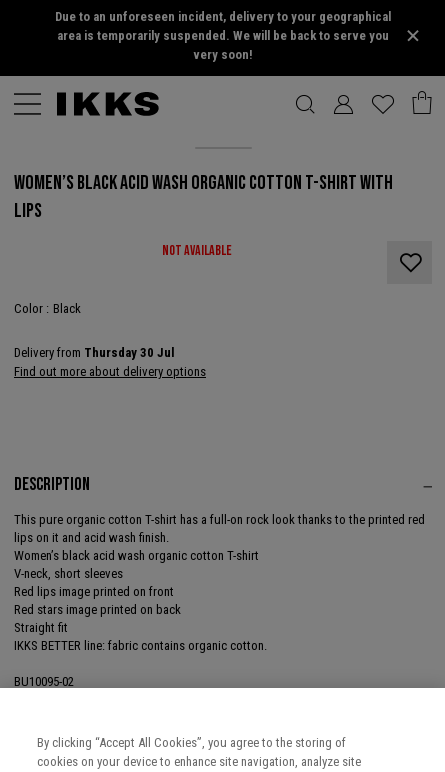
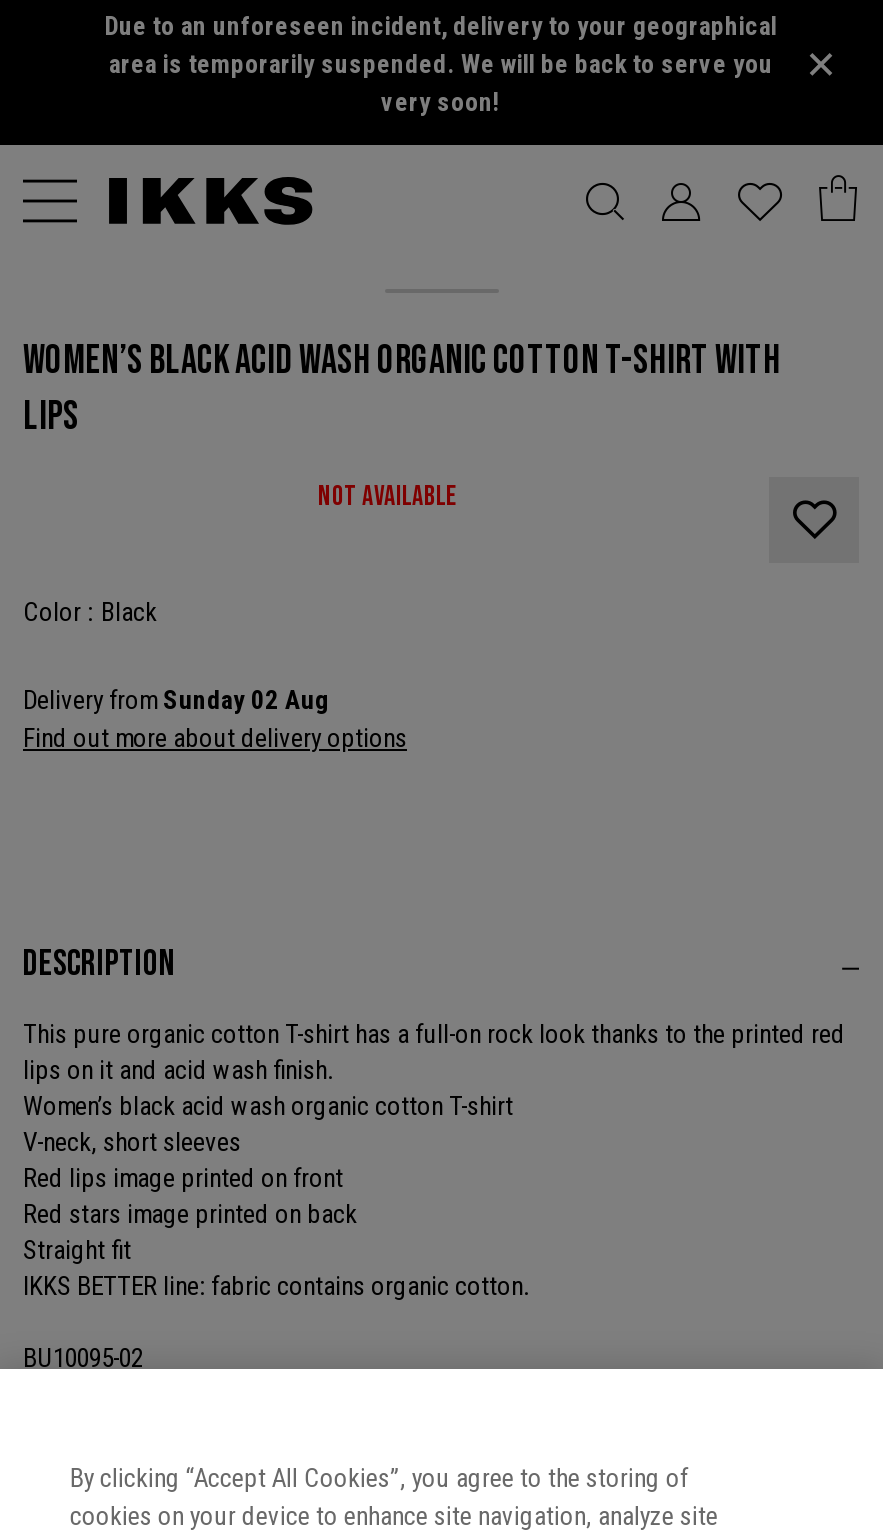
- Delivery from Thursday 30 Jul
+ Delivery from Sunday 02 Aug
